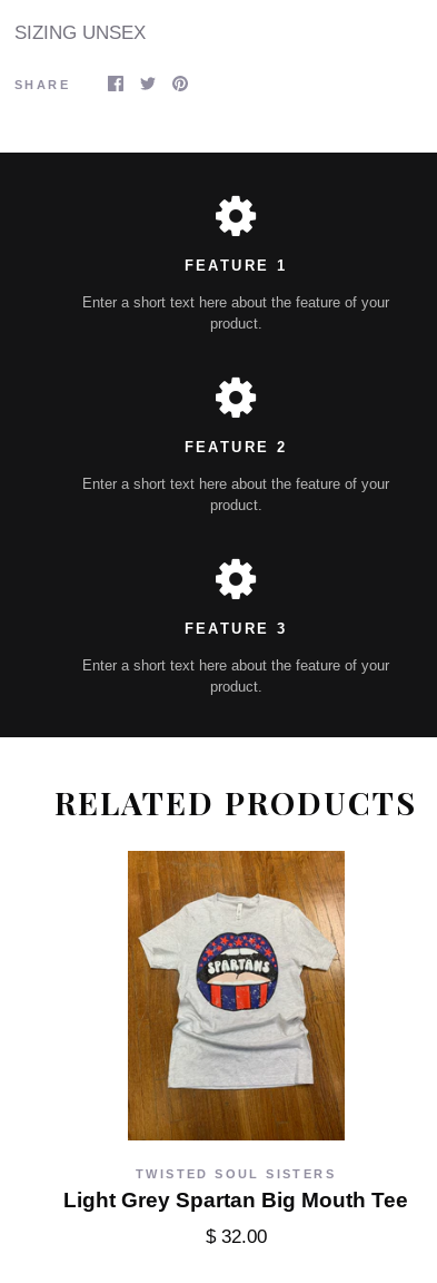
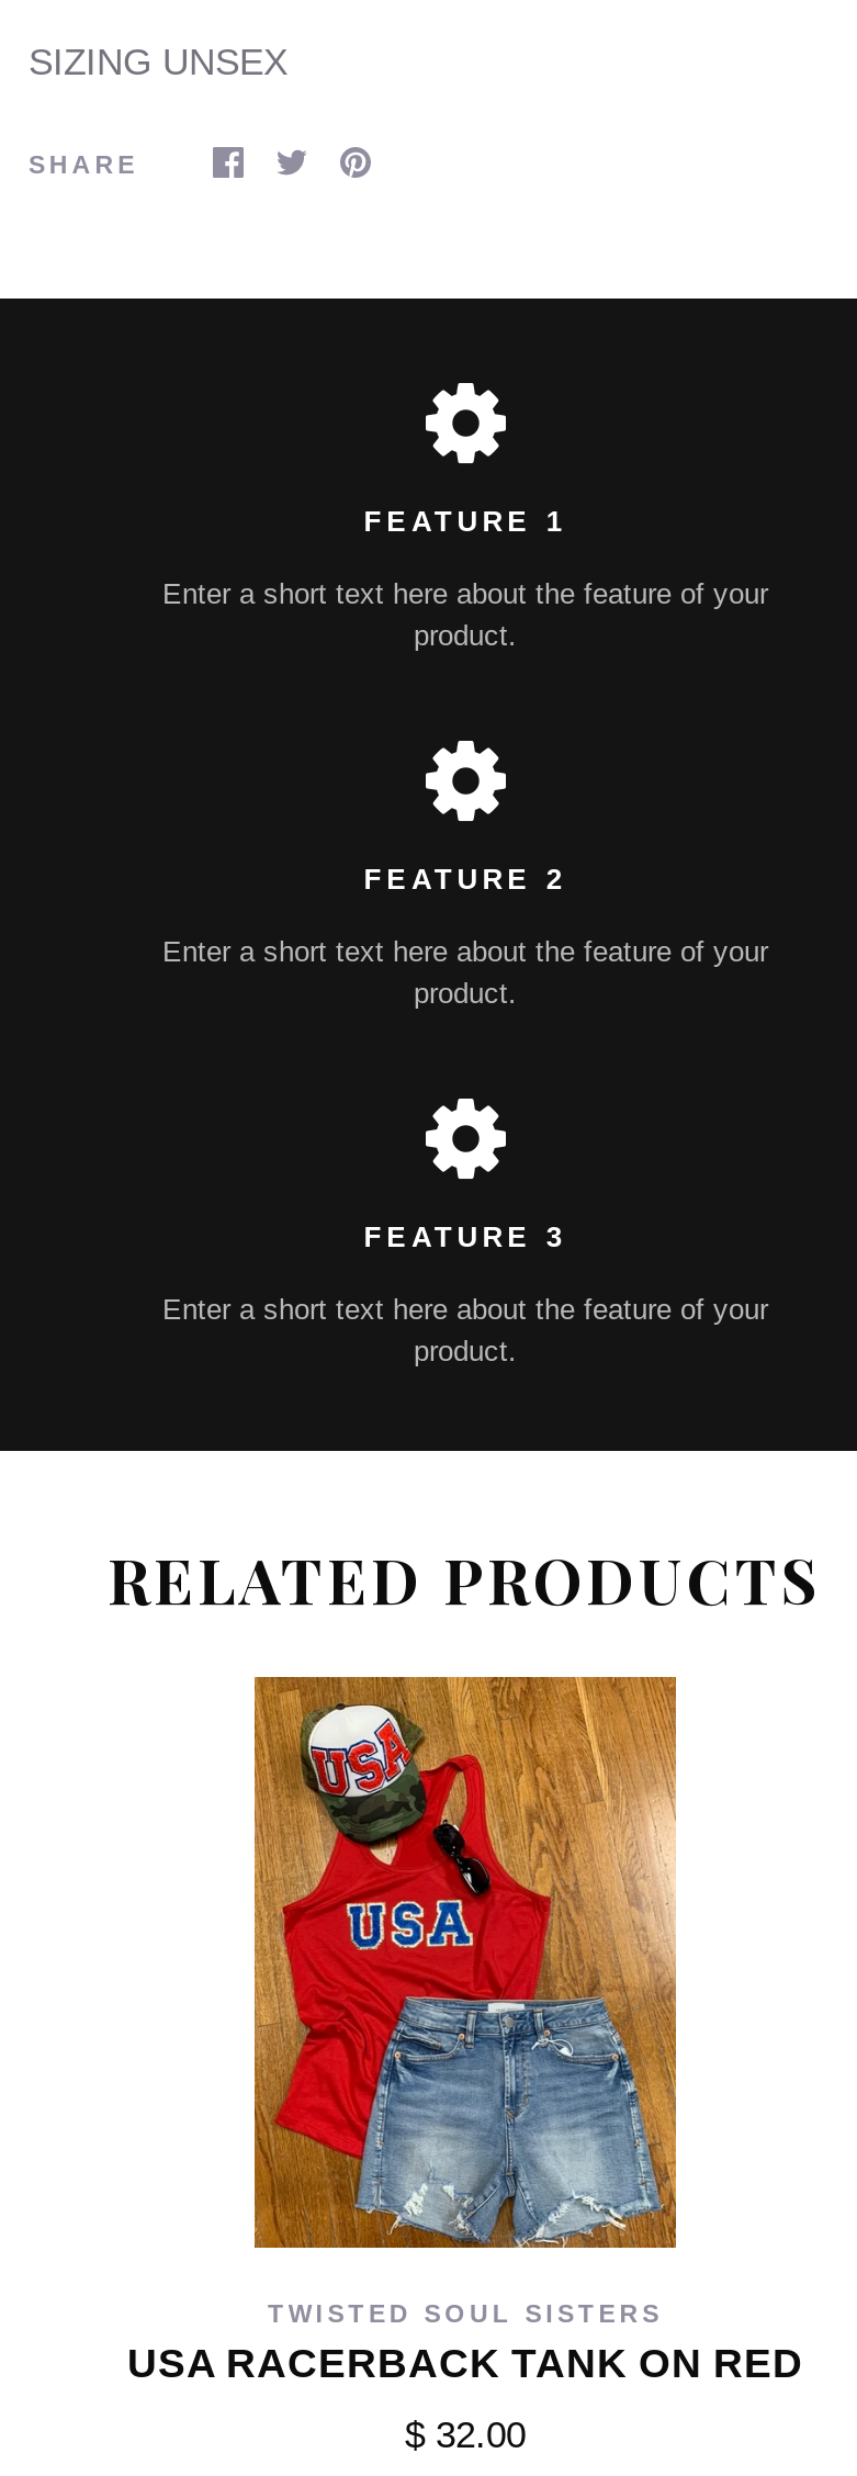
- [image]
+ [image]

- Light Grey Spartan Big Mouth Tee
+ USA RACERBACK TANK ON RED
